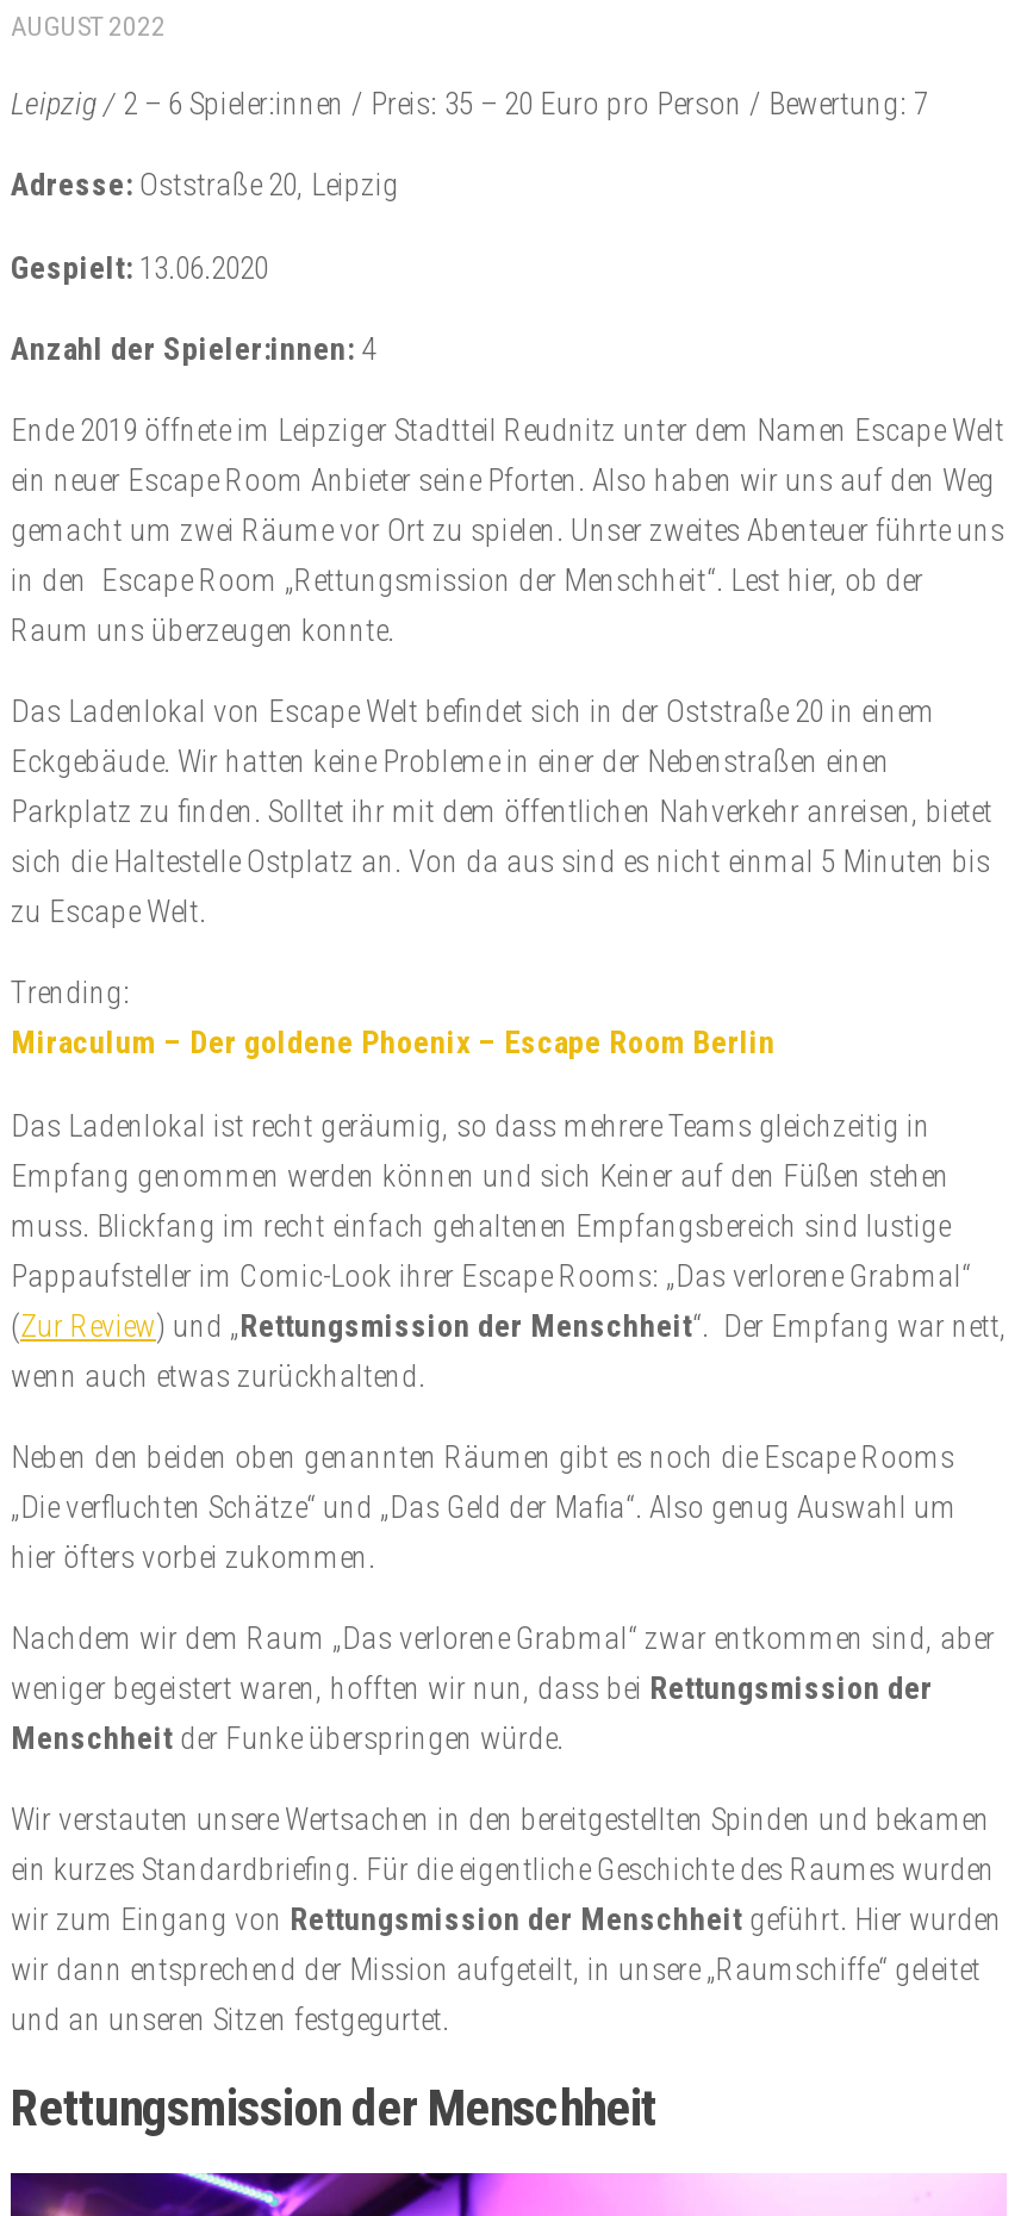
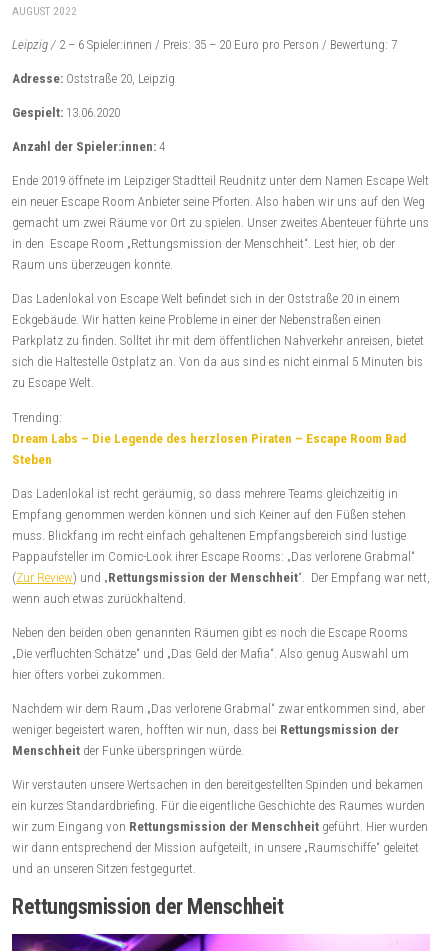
- Miraculum – Der goldene Phoenix – Escape Room Berlin
+ Dream Labs – Die Legende des herzlosen Piraten – Escape Room Bad
+ Steben
